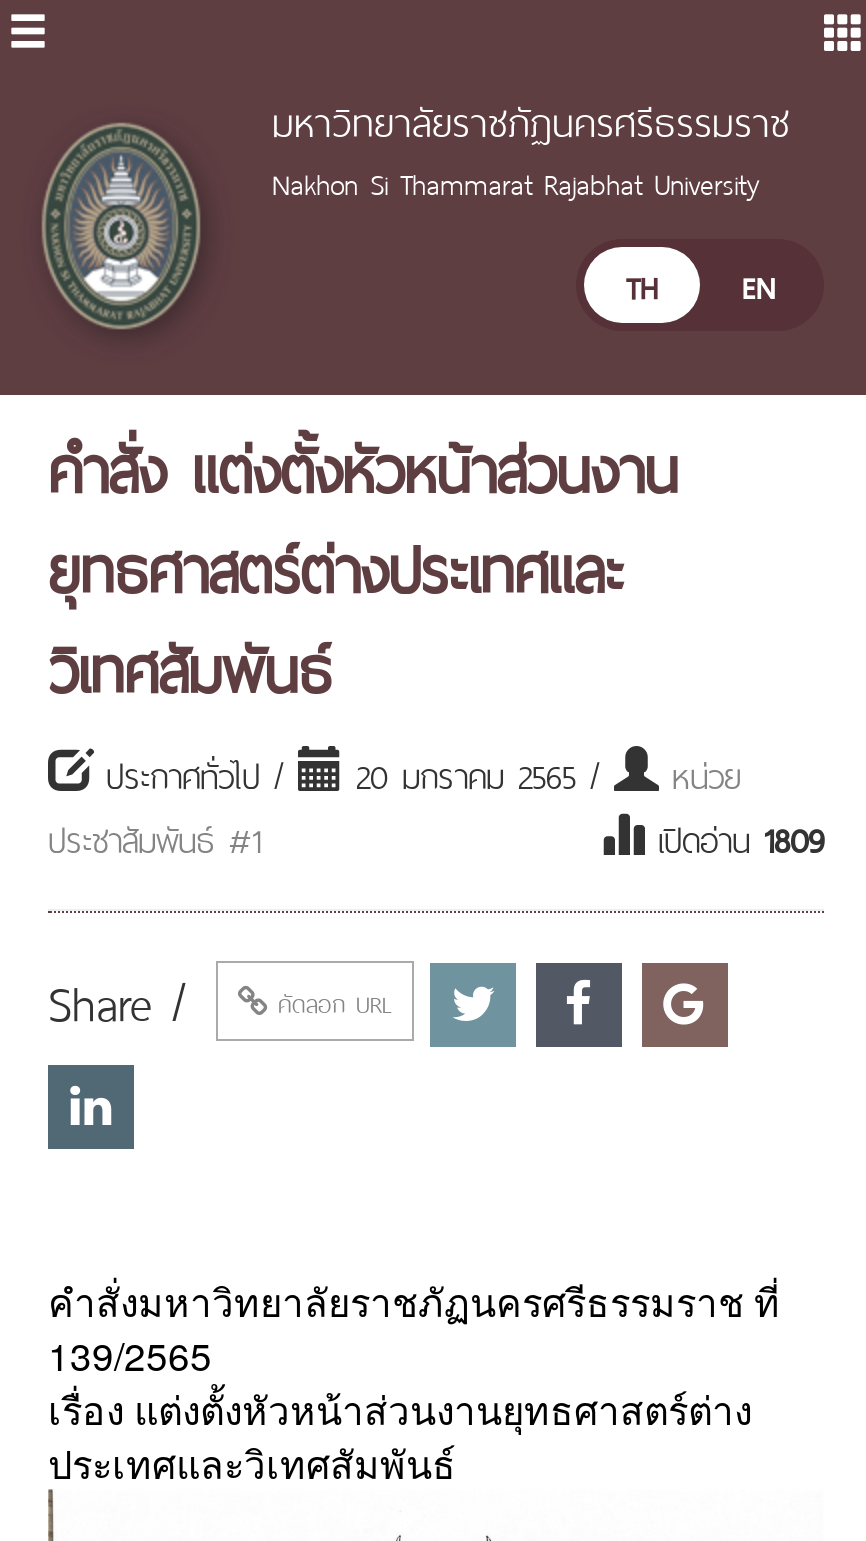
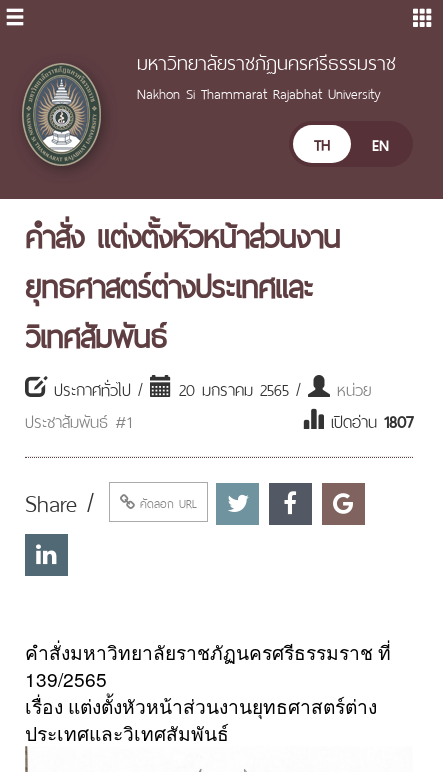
- เปิดอ่าน1809
+ เปิดอ่าน1807
